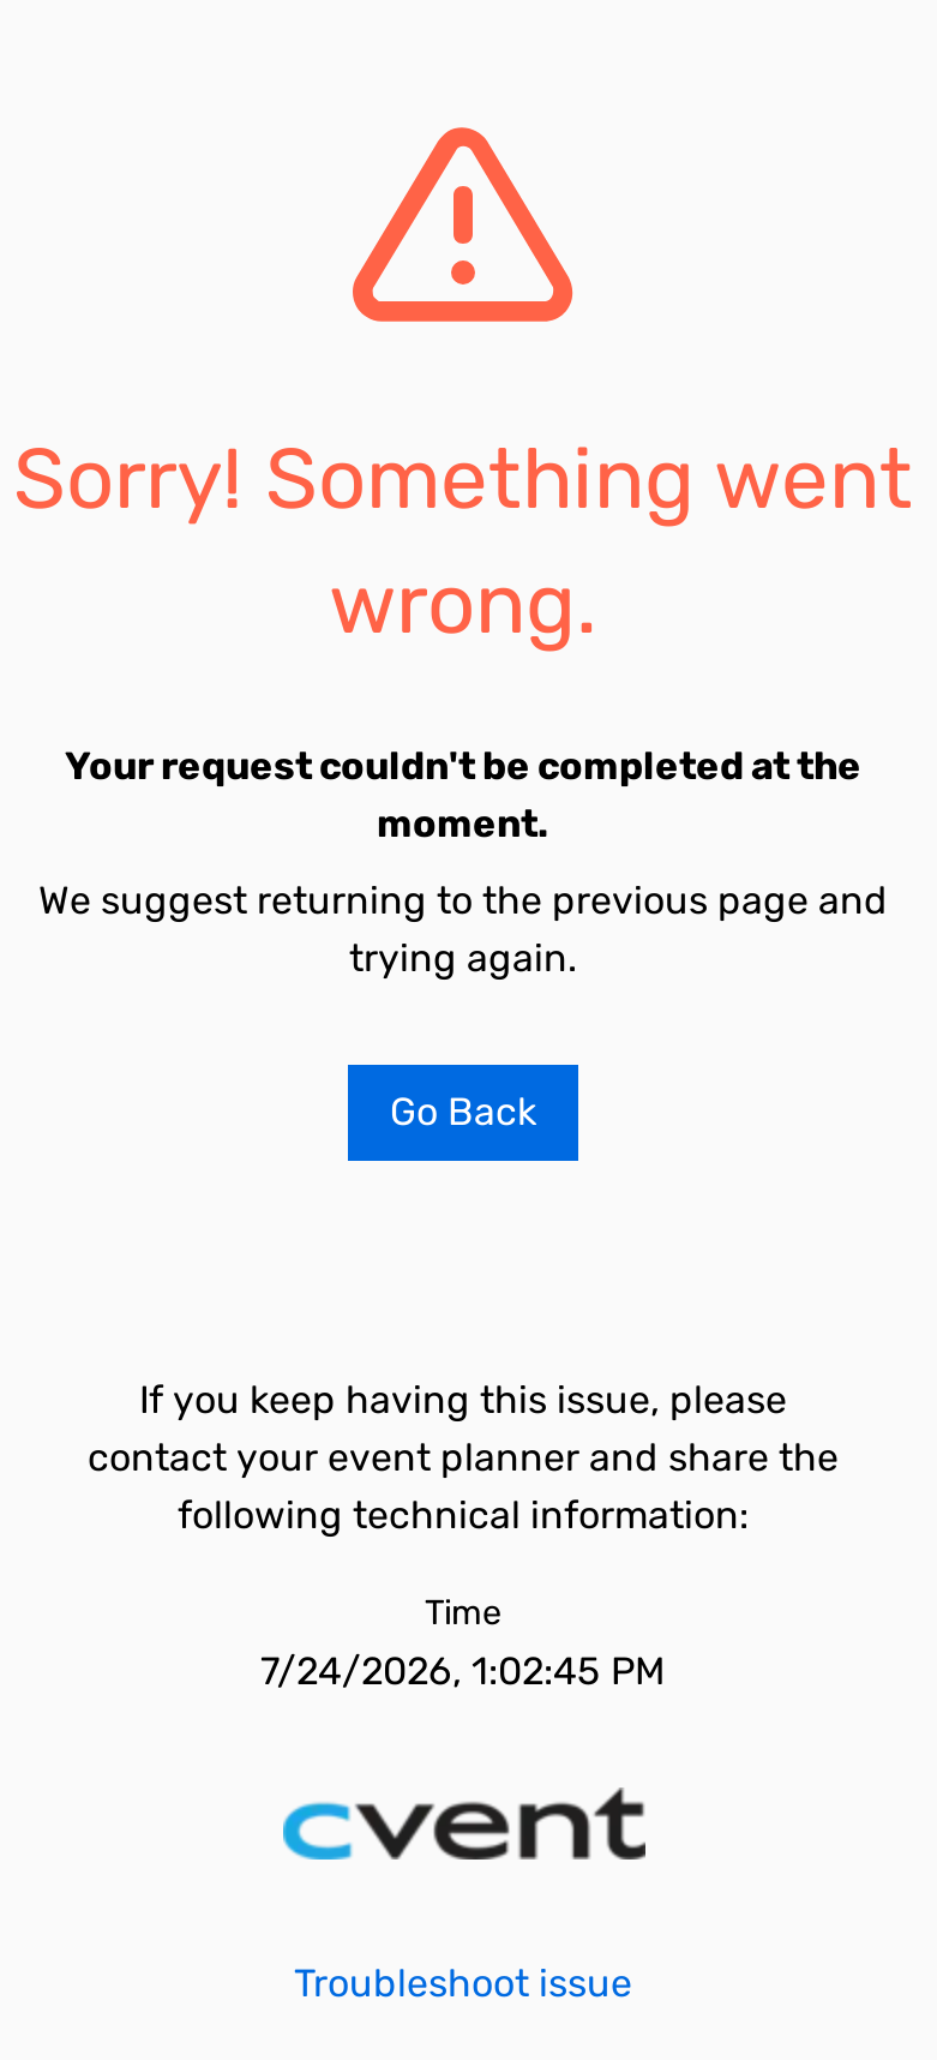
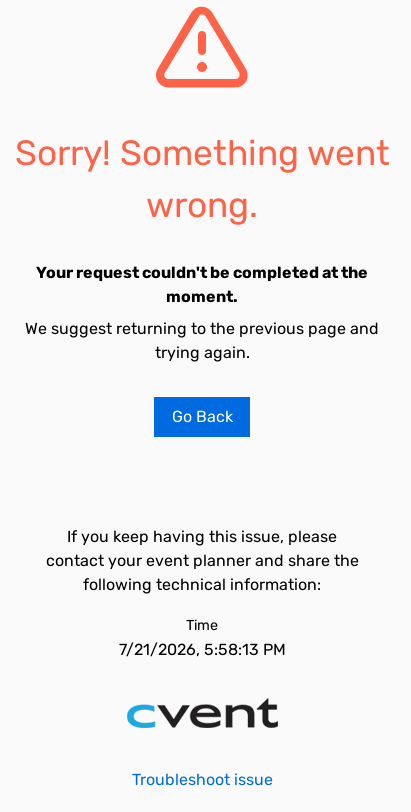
- 7/24/2026, 1:02:45 PM
+ 7/21/2026, 5:58:13 PM
